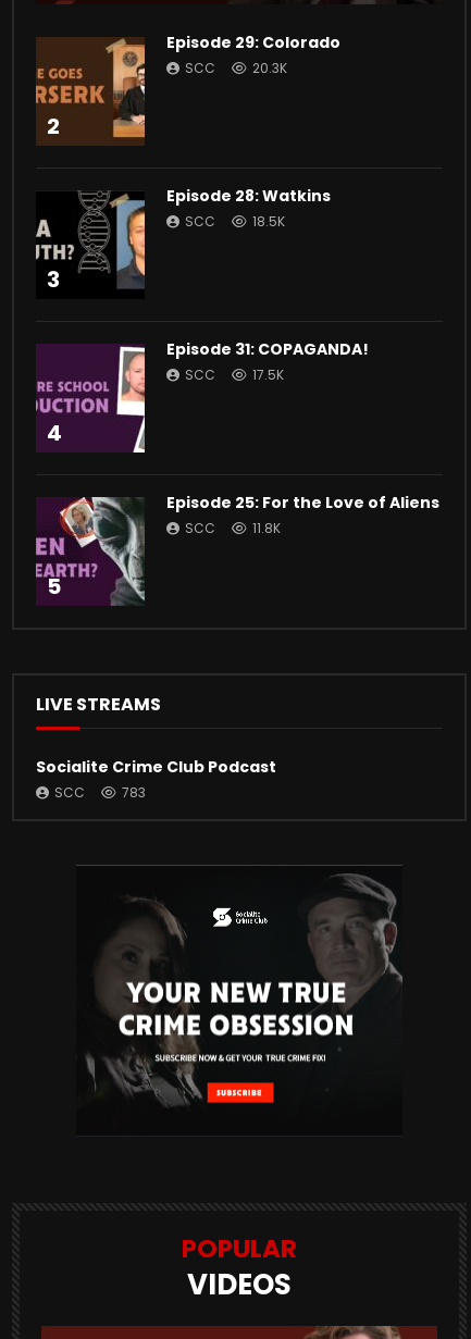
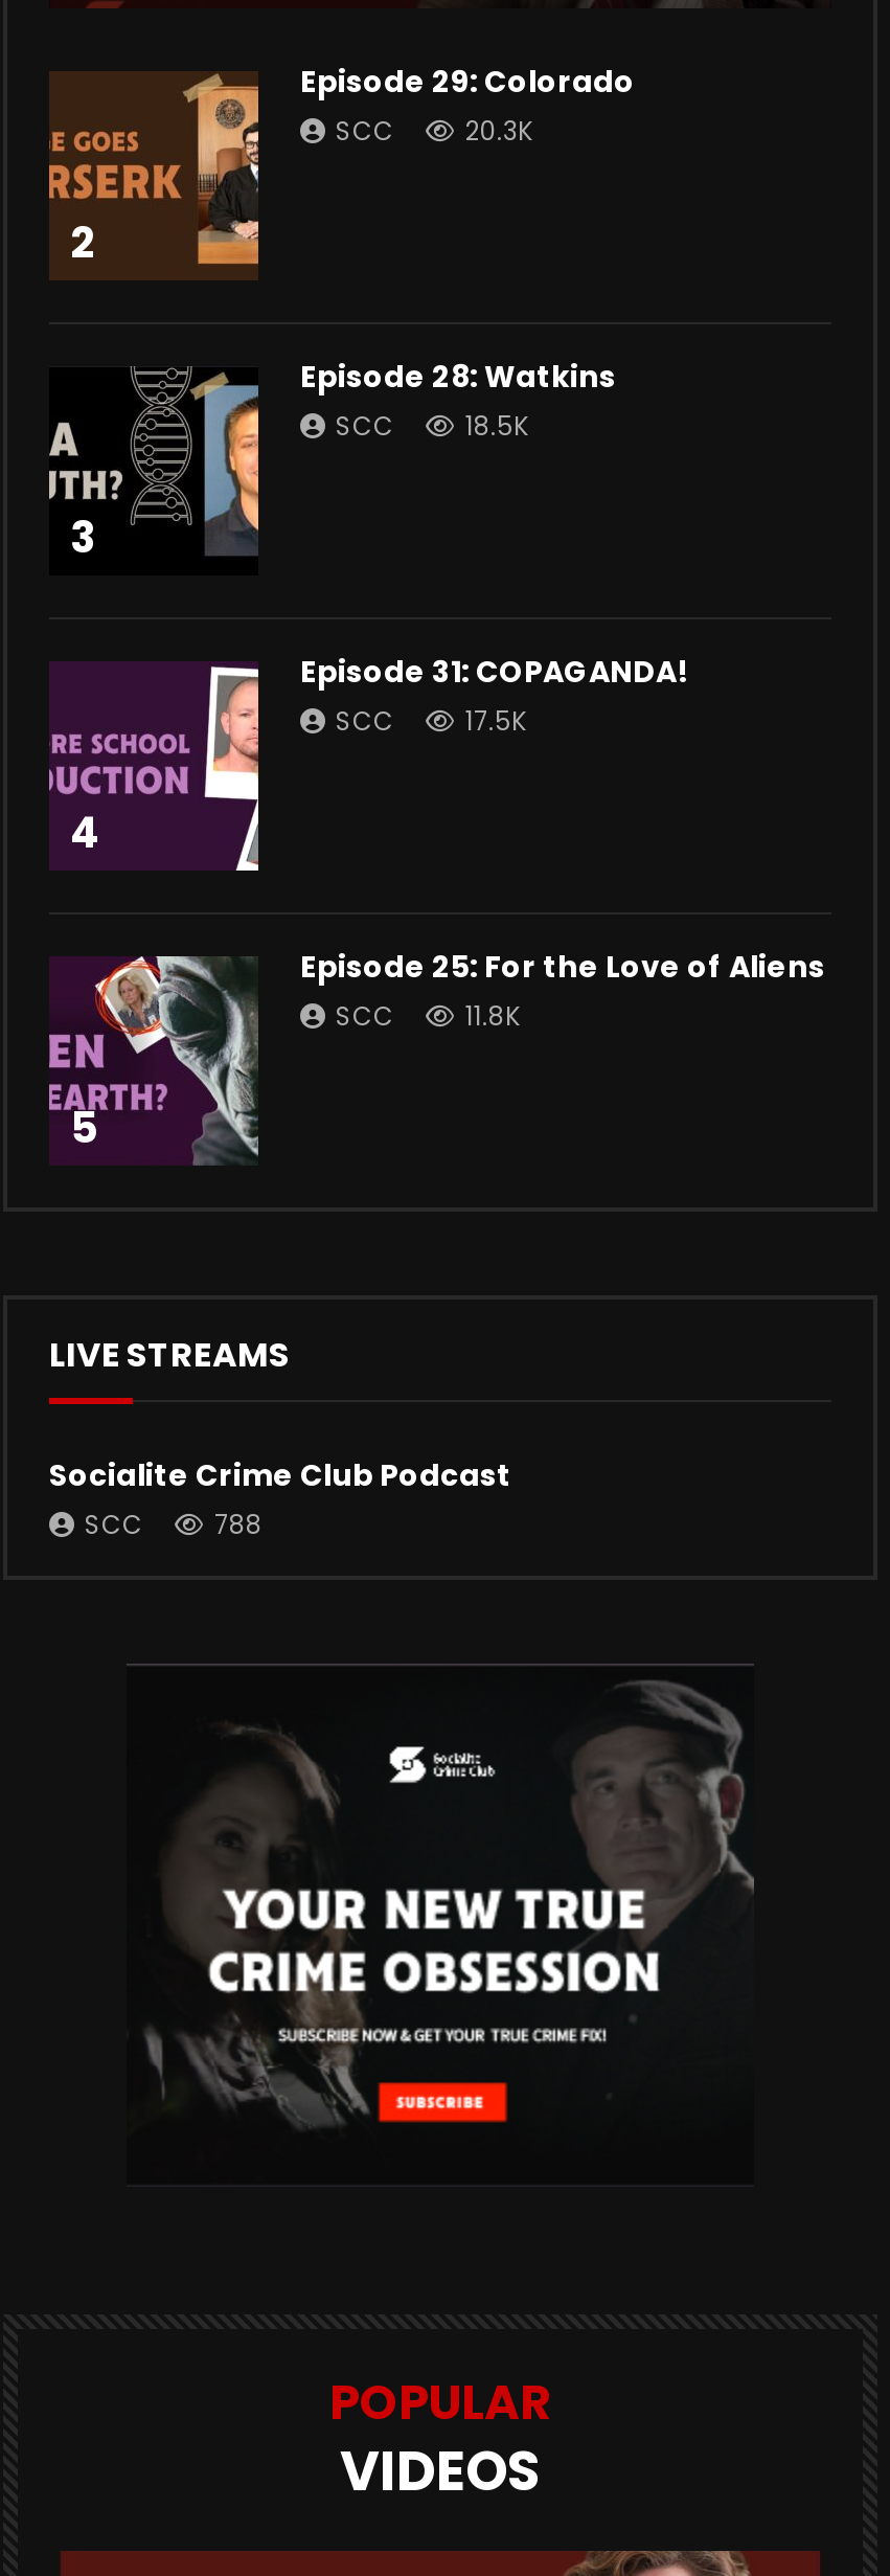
- SCC 783
+ SCC 788
